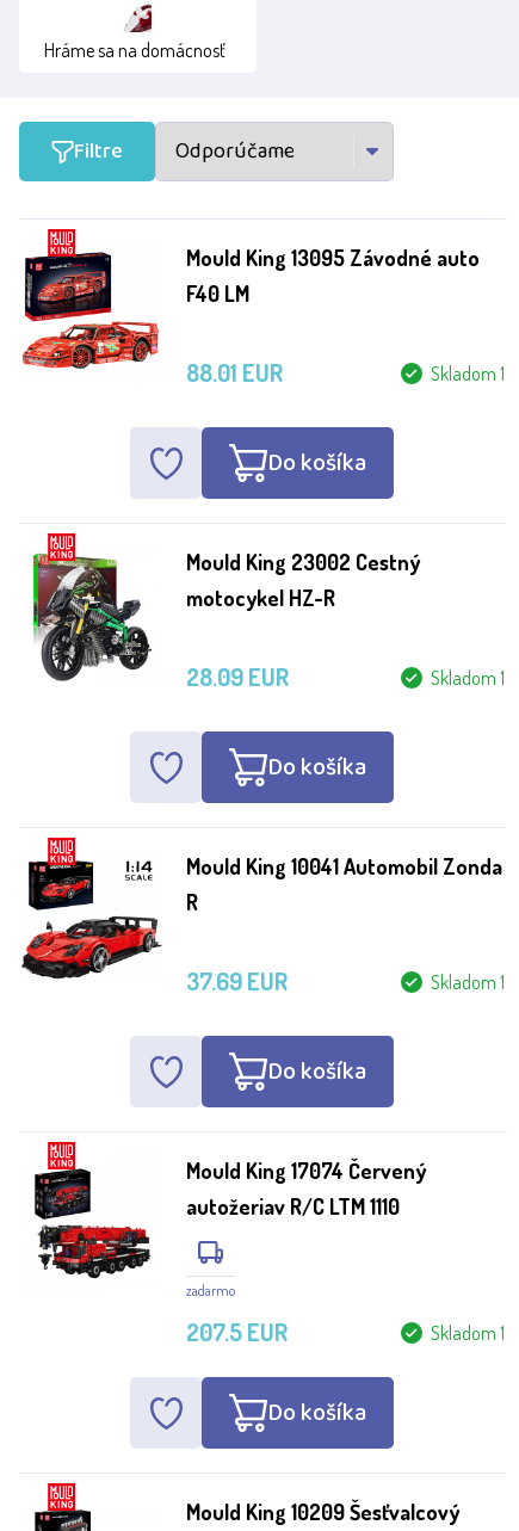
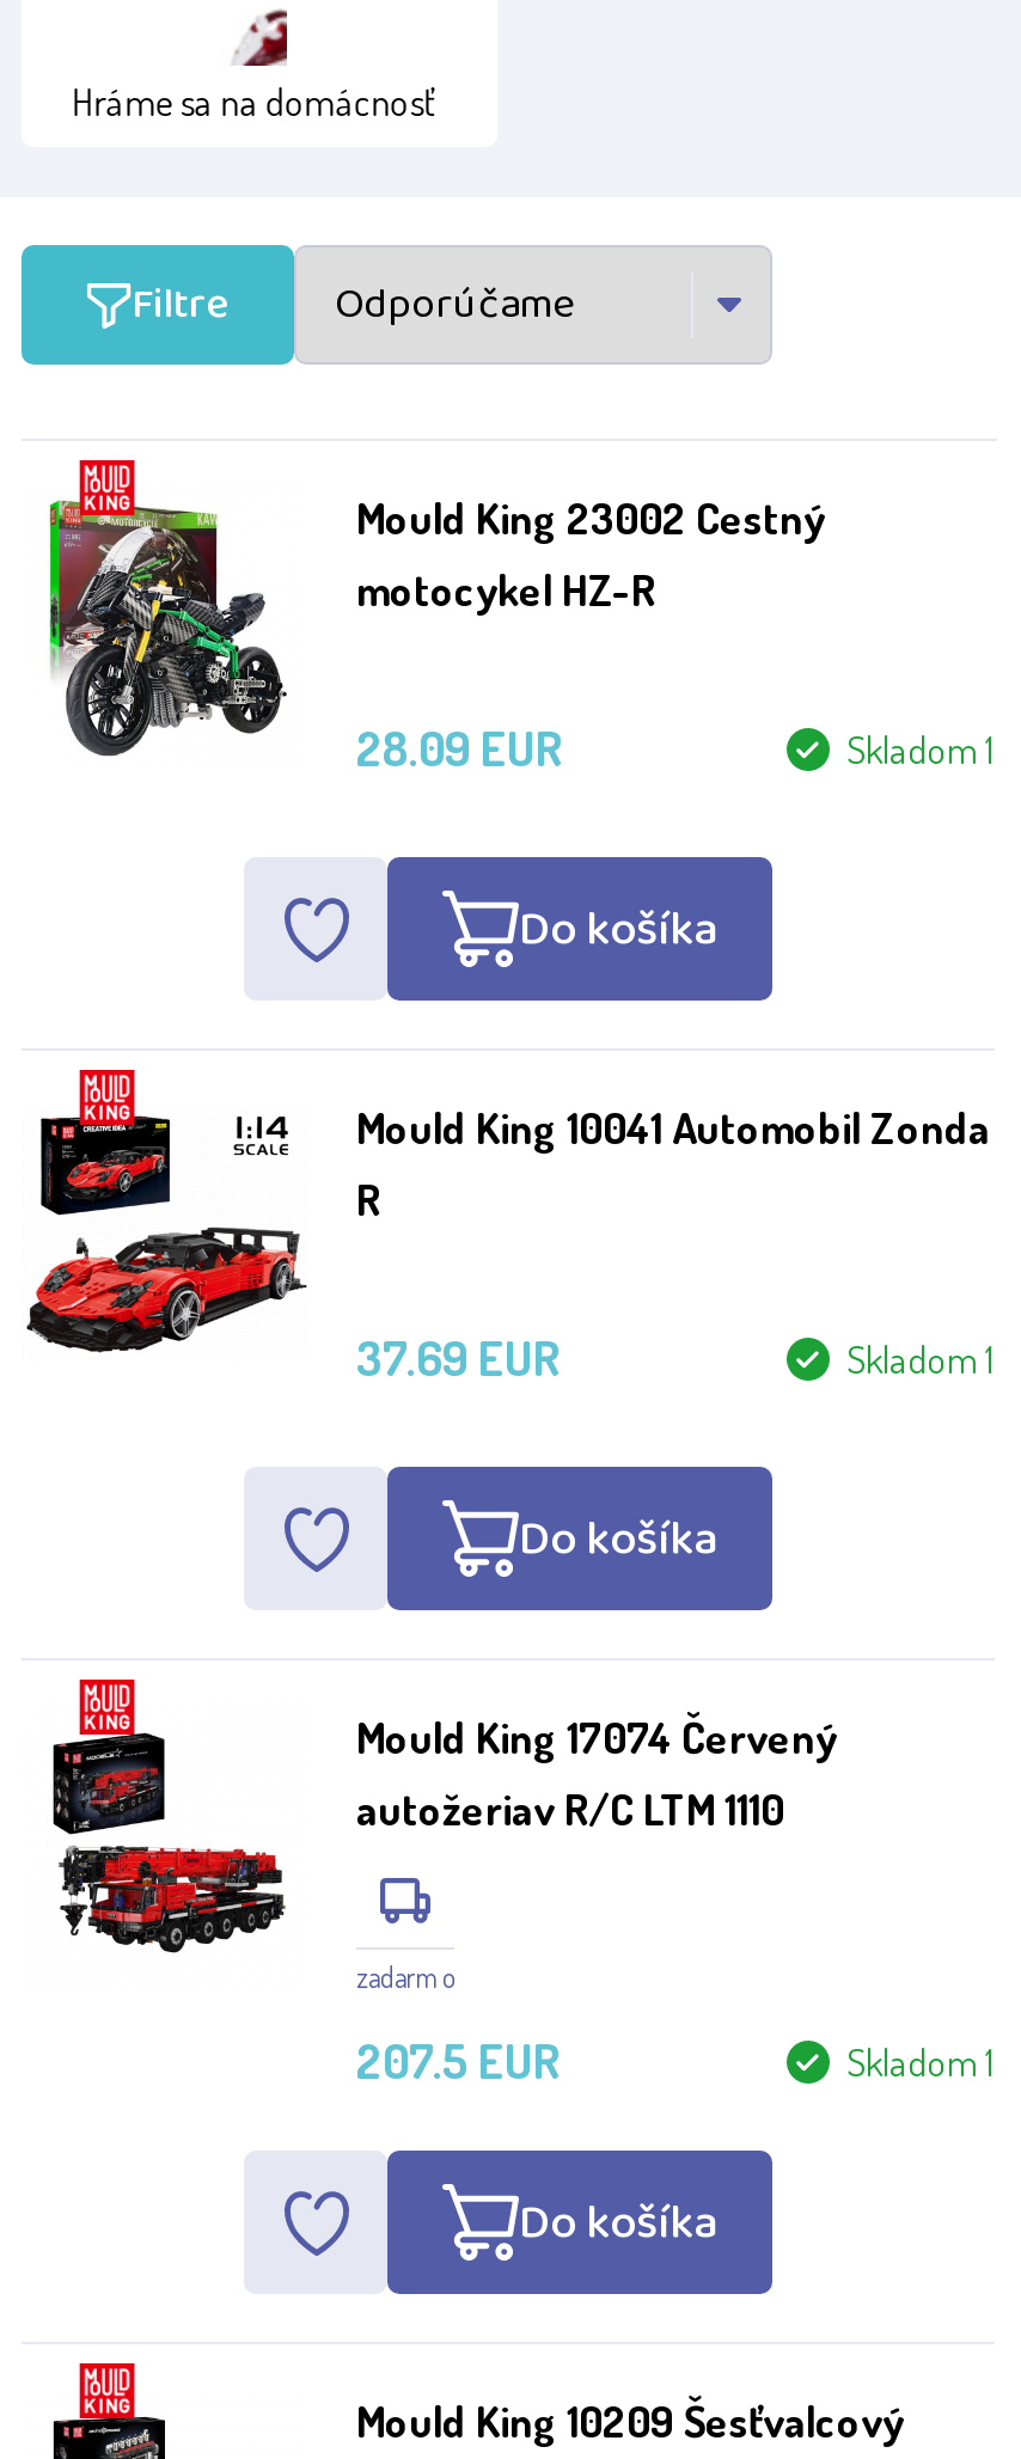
- [image]
- Mould King 13095 Závodné auto
- F40 LM
- Skladom 1
- 88.01 EUR
- Do košíka
